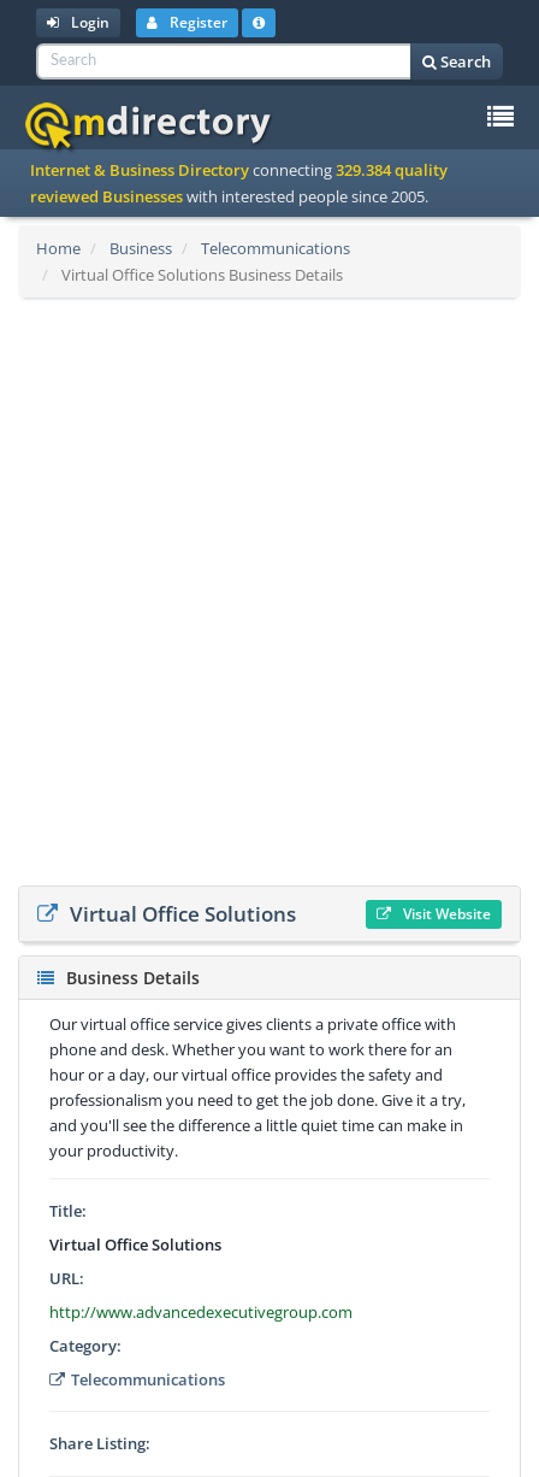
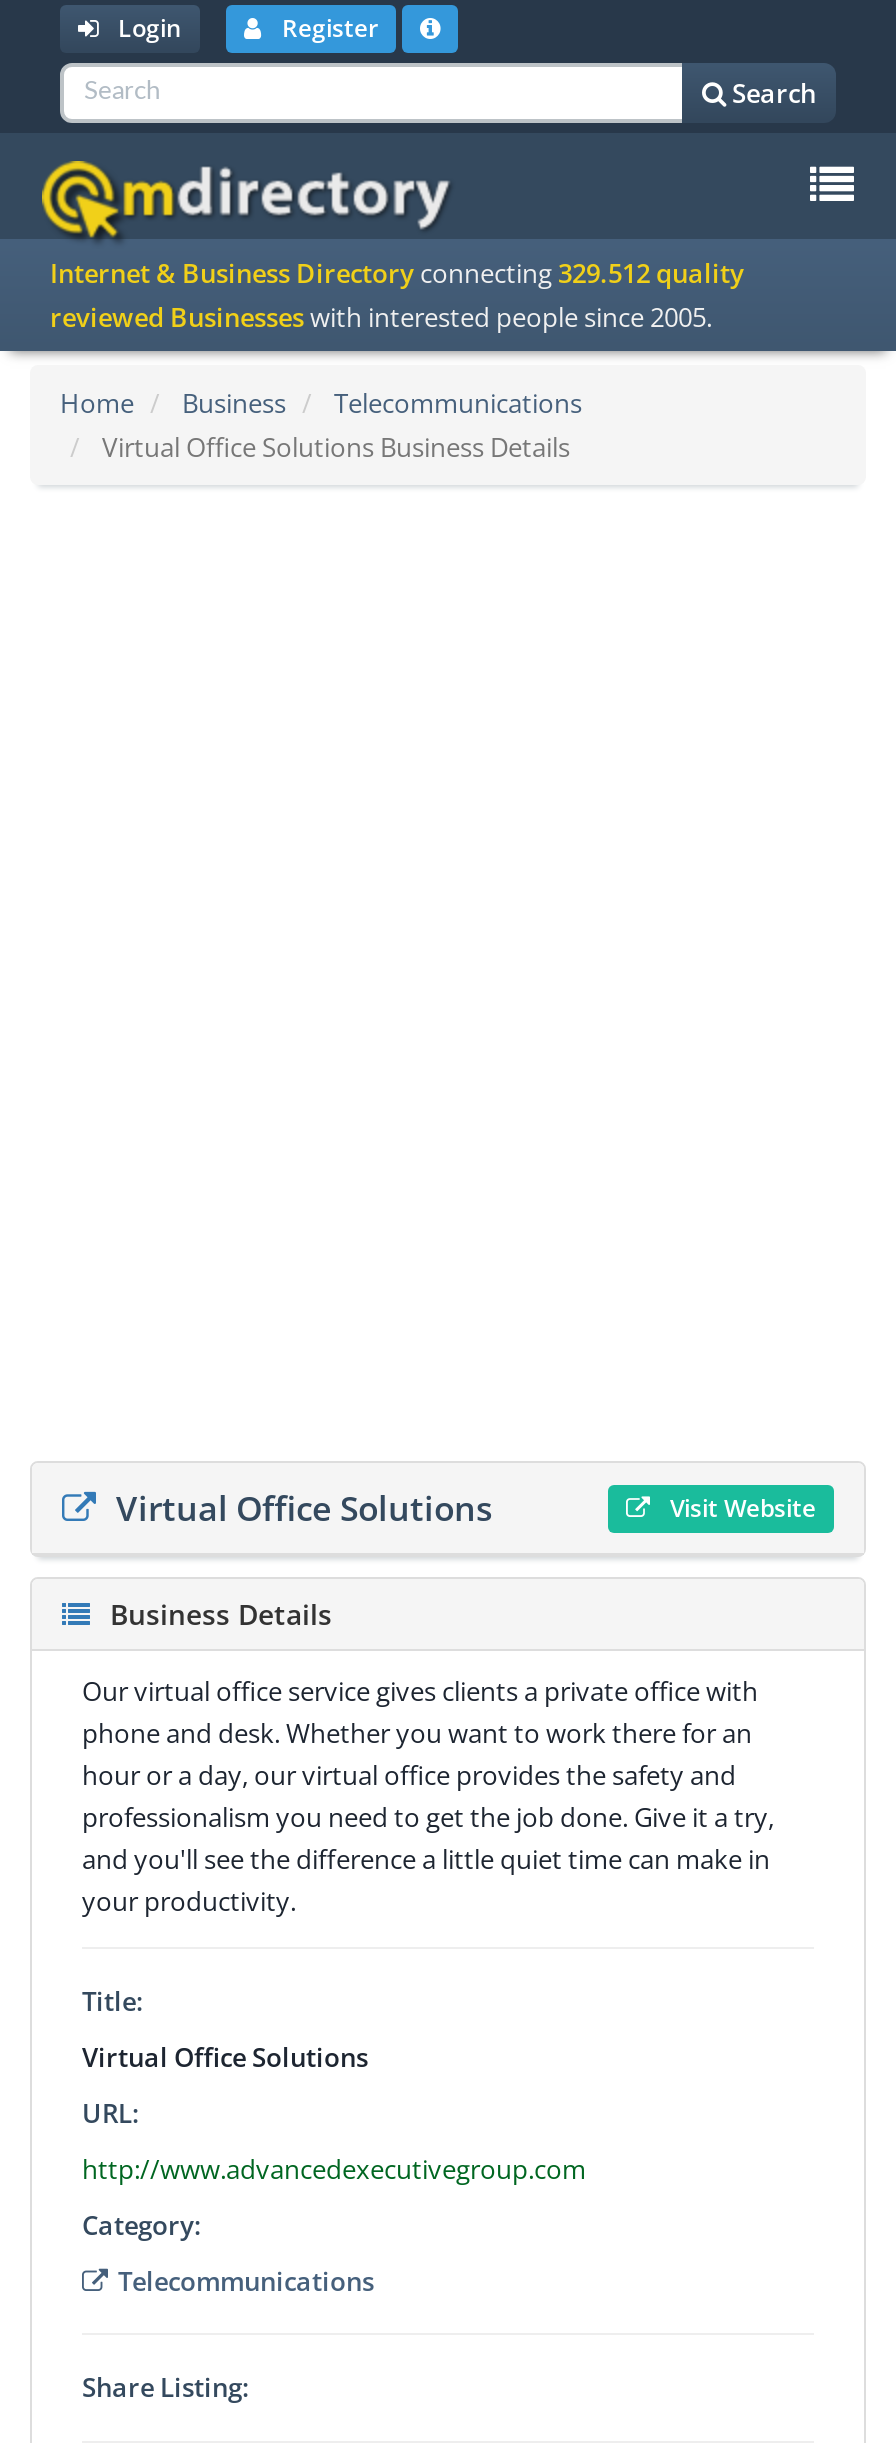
- Internet & Business Directory connecting 329.384 quality
+ Internet & Business Directory connecting 329.512 quality
